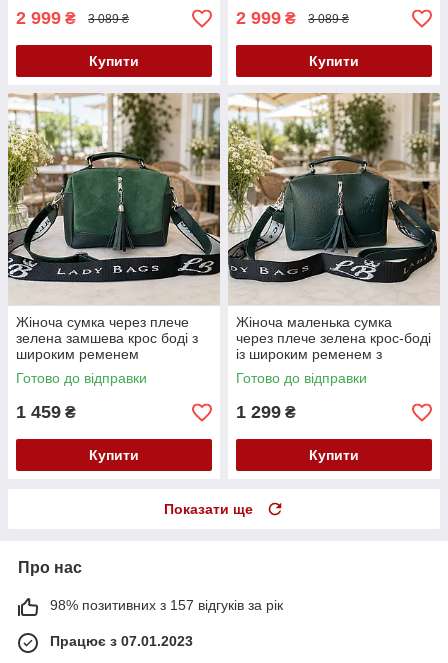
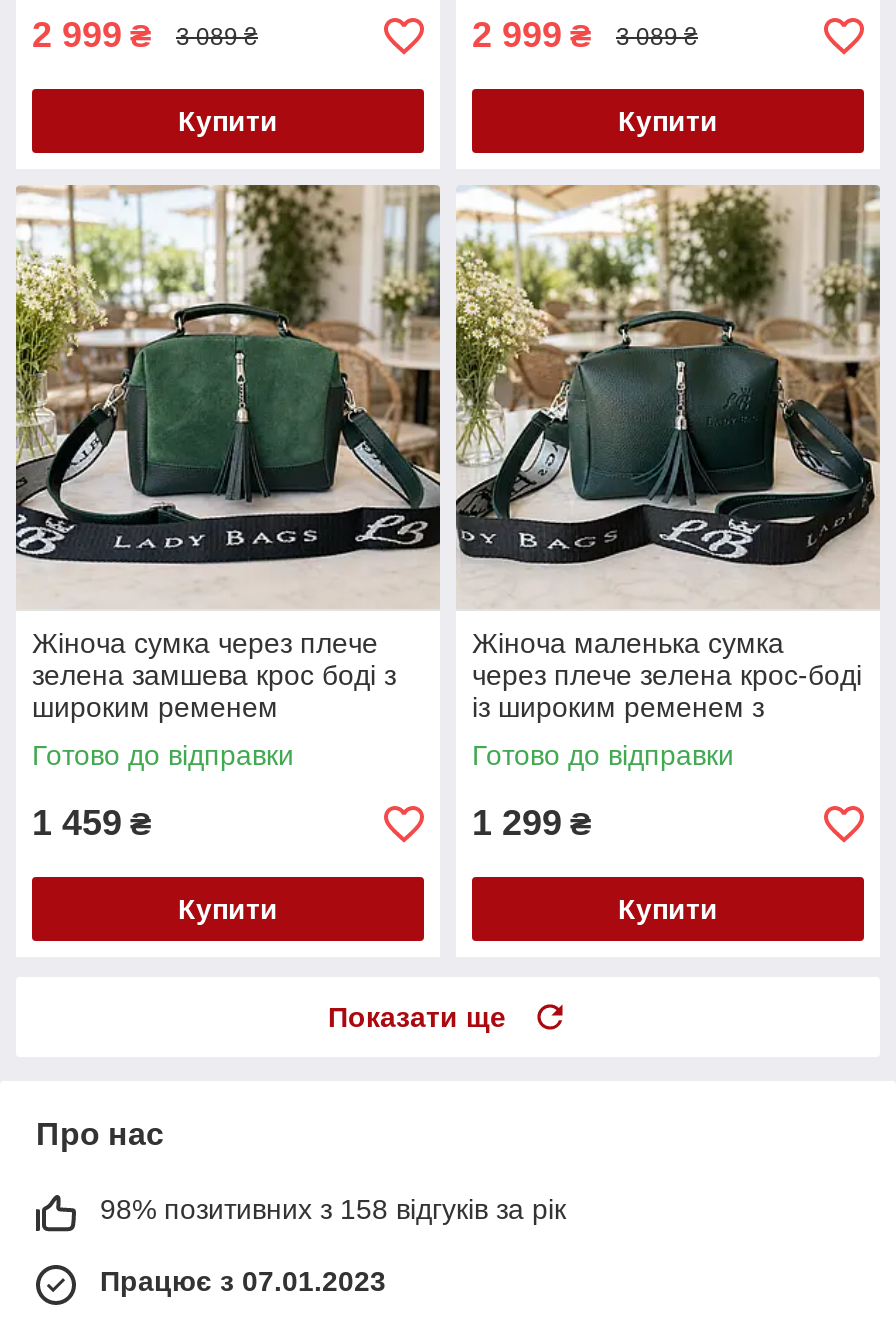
- 98% позитивних з 157 відгуків за рік
+ 98% позитивних з 158 відгуків за рік
